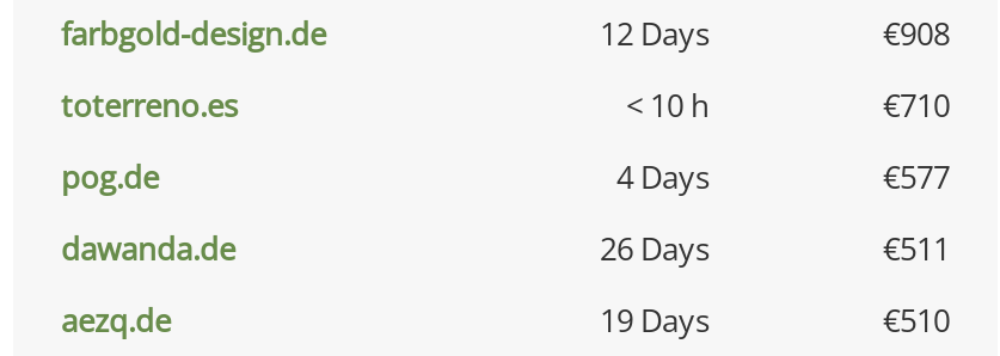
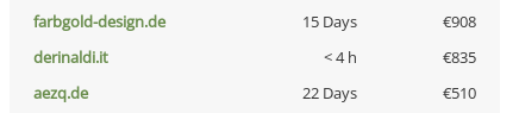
- 12 Days
+ 15 Days

- toterreno.es
- < 10 h
- €710
- pog.de
- 4 Days
- €577
- dawanda.de
- 26 Days
- €511
+ derinaldi.it
+ < 4 h
+ €835

- 19 Days
+ 22 Days
